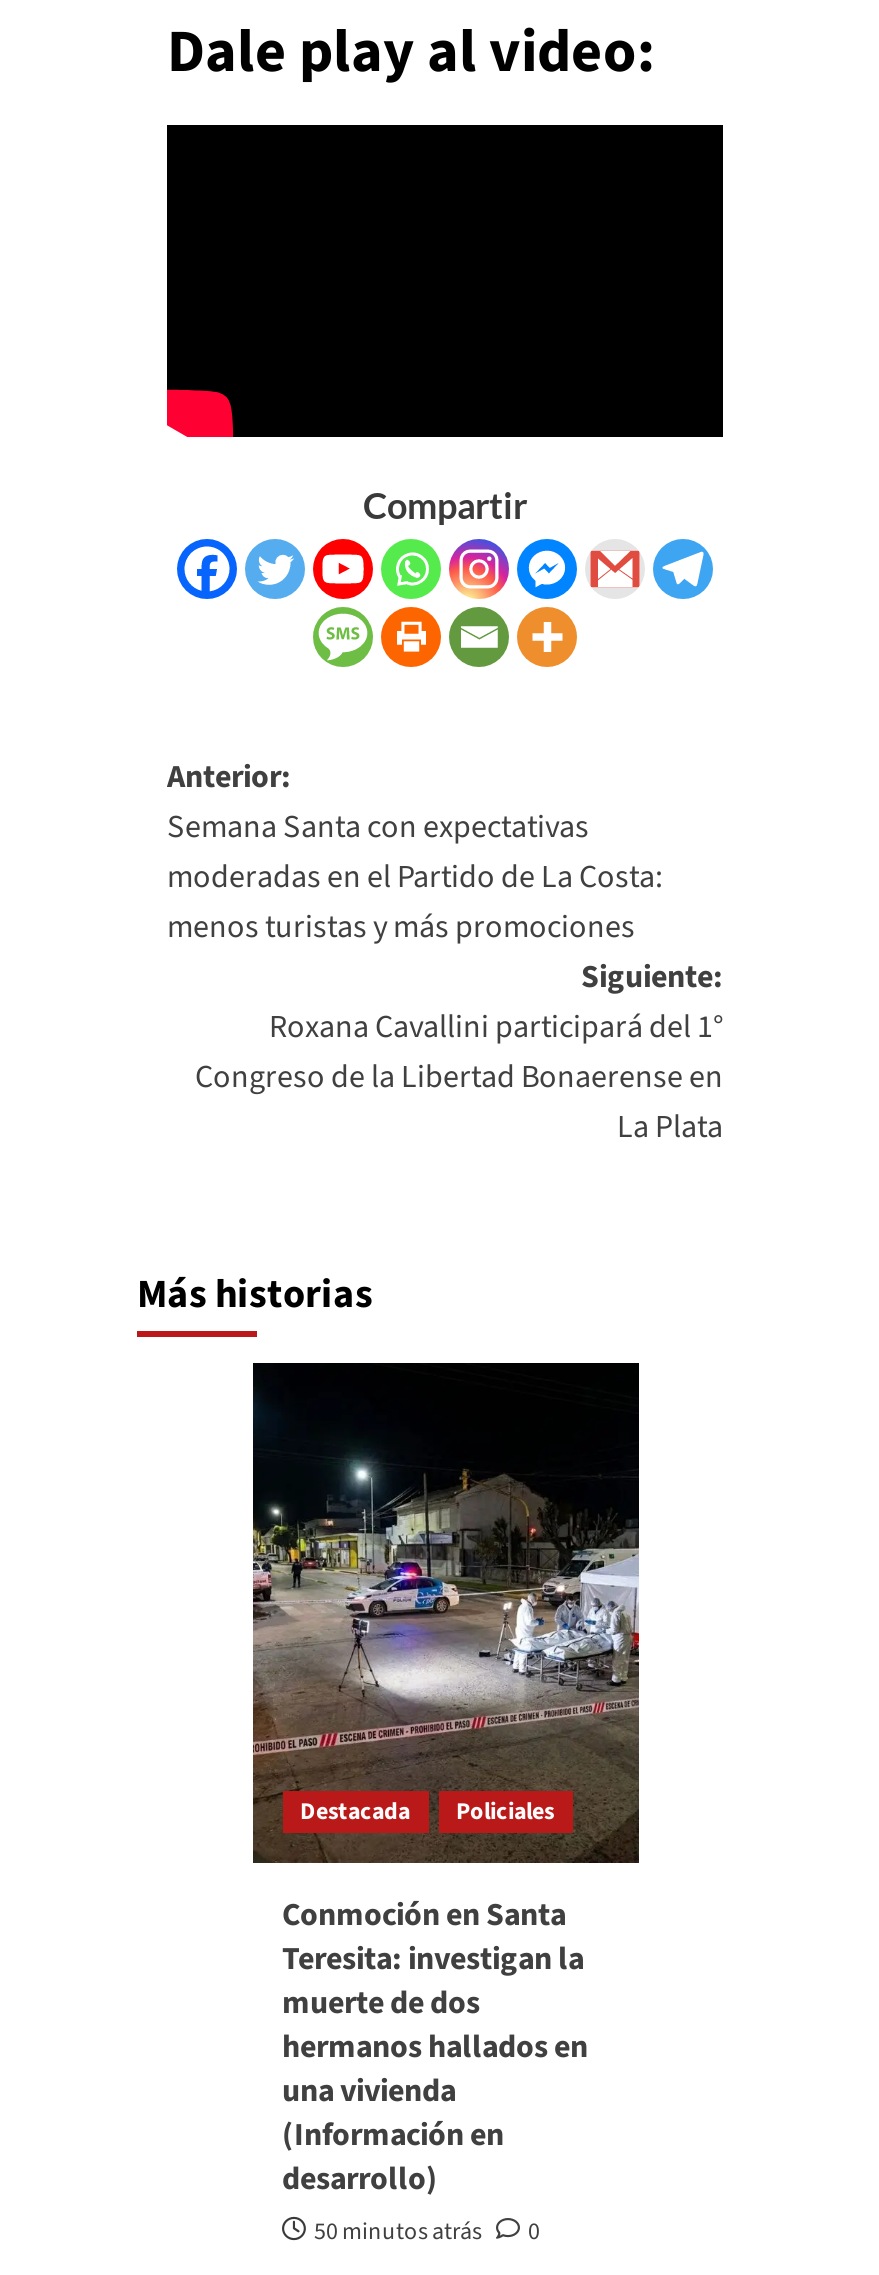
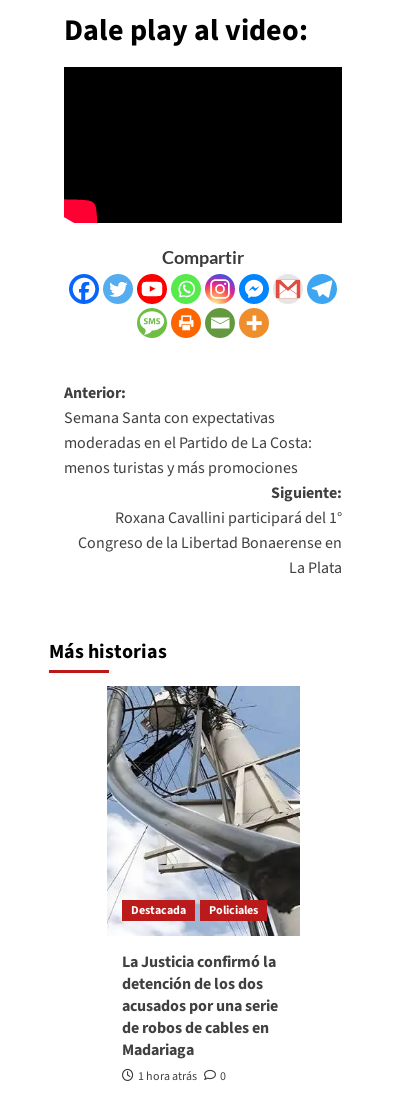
- [image]
- Conmoción en Santa
- Teresita: investigan la
- muerte de dos
- hermanos hallados en
- una vivienda
- (Información en
- desarrollo)
- 50 minutos atrás
+ [image]
+ La Justicia confirmó la
+ detención de los dos
+ acusados por una serie
+ de robos de cables en
+ Madariaga
+ 1 hora atrás
